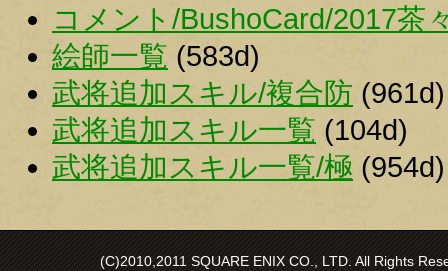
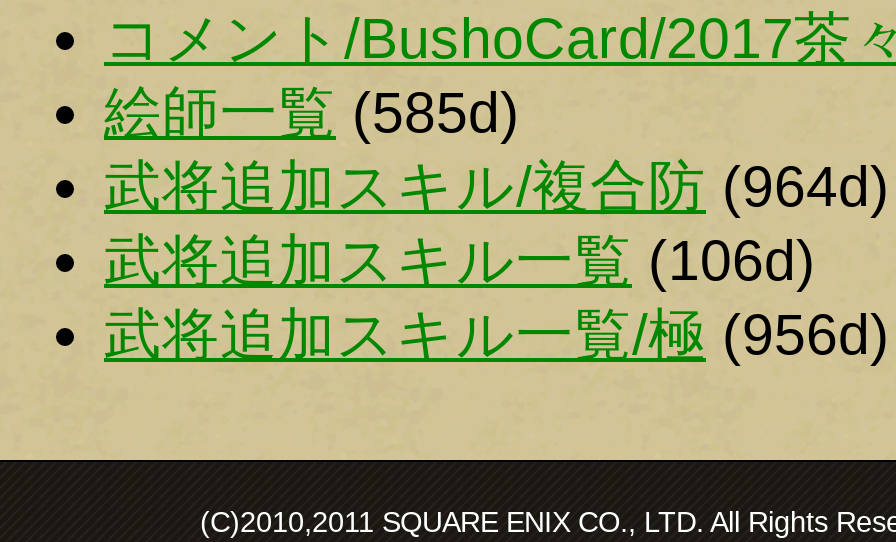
- 絵師一覧(583d)
+ 絵師一覧(585d)

- 武将追加スキル/複合防(961d)
+ 武将追加スキル/複合防(964d)

- 武将追加スキル一覧(104d)
+ 武将追加スキル一覧(106d)

- 武将追加スキル一覧/極(954d)
+ 武将追加スキル一覧/極(956d)
